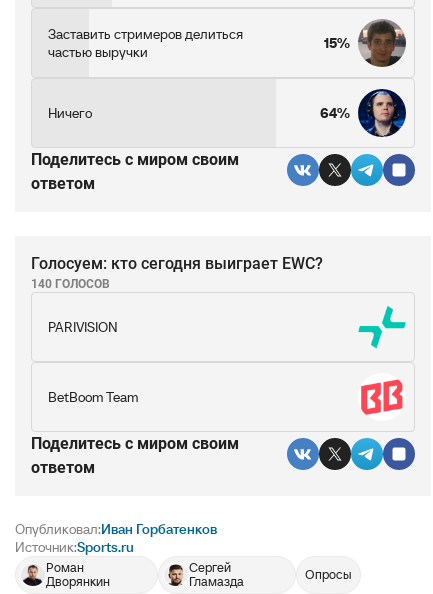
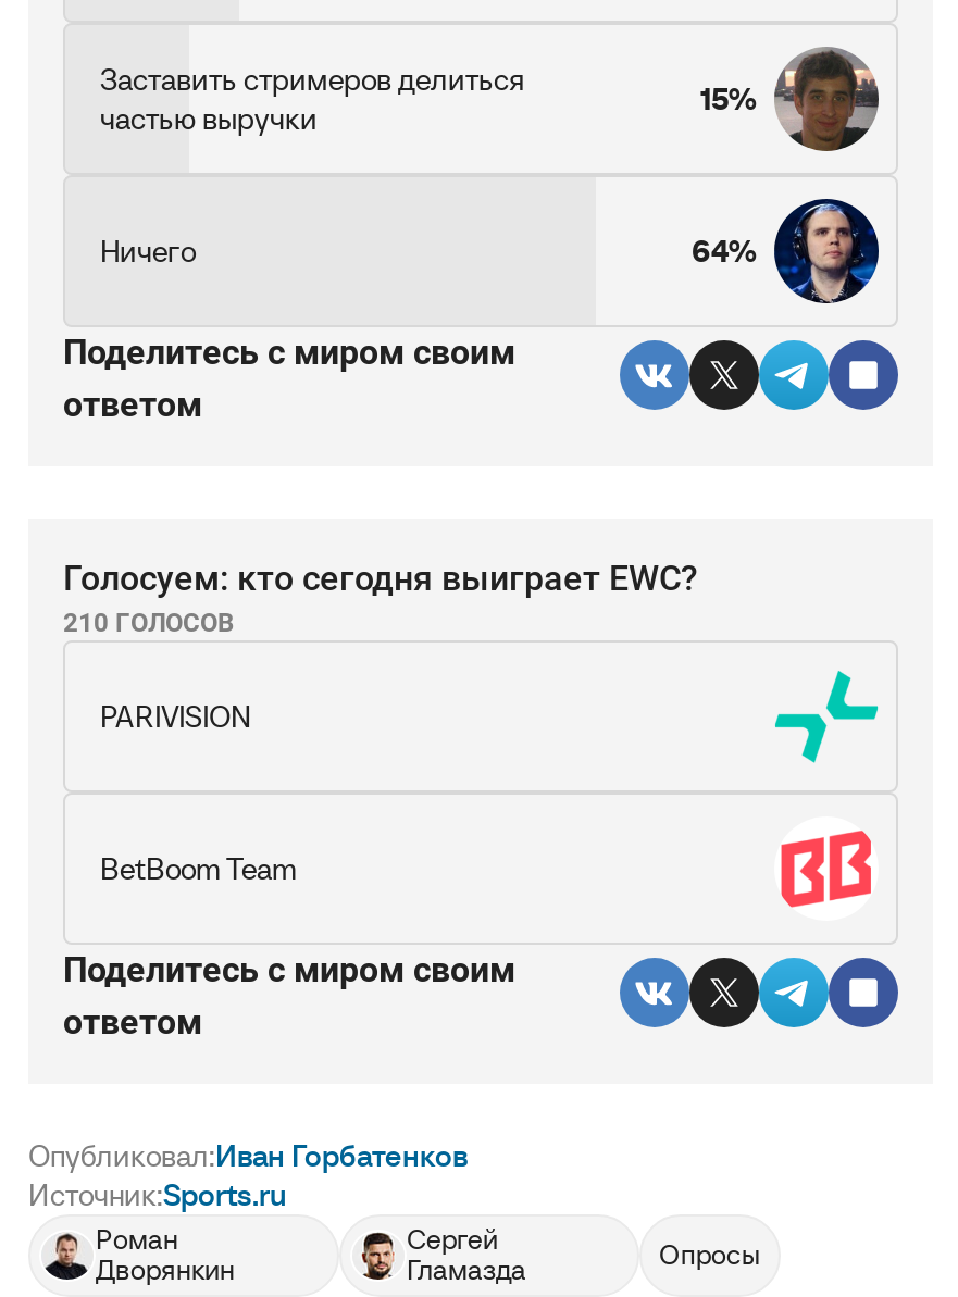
- 140 ГОЛОСОВ
+ 210 ГОЛОСОВ
